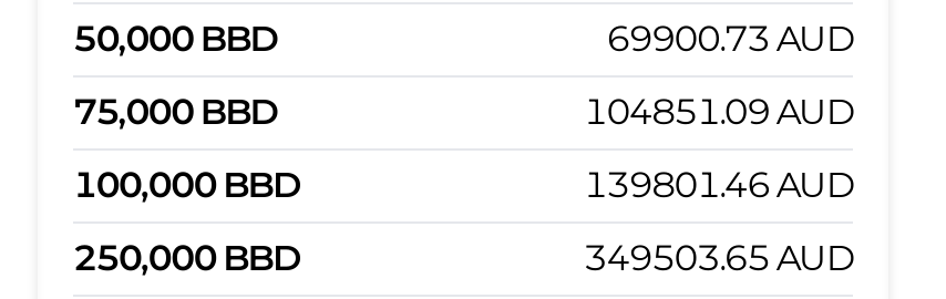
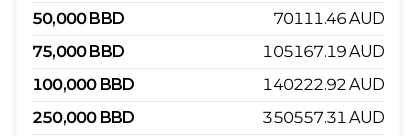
- 69900.73 AUD
+ 70111.46 AUD

- 104851.09 AUD
+ 105167.19 AUD

- 139801.46 AUD
+ 140222.92 AUD

- 349503.65 AUD
+ 350557.31 AUD
